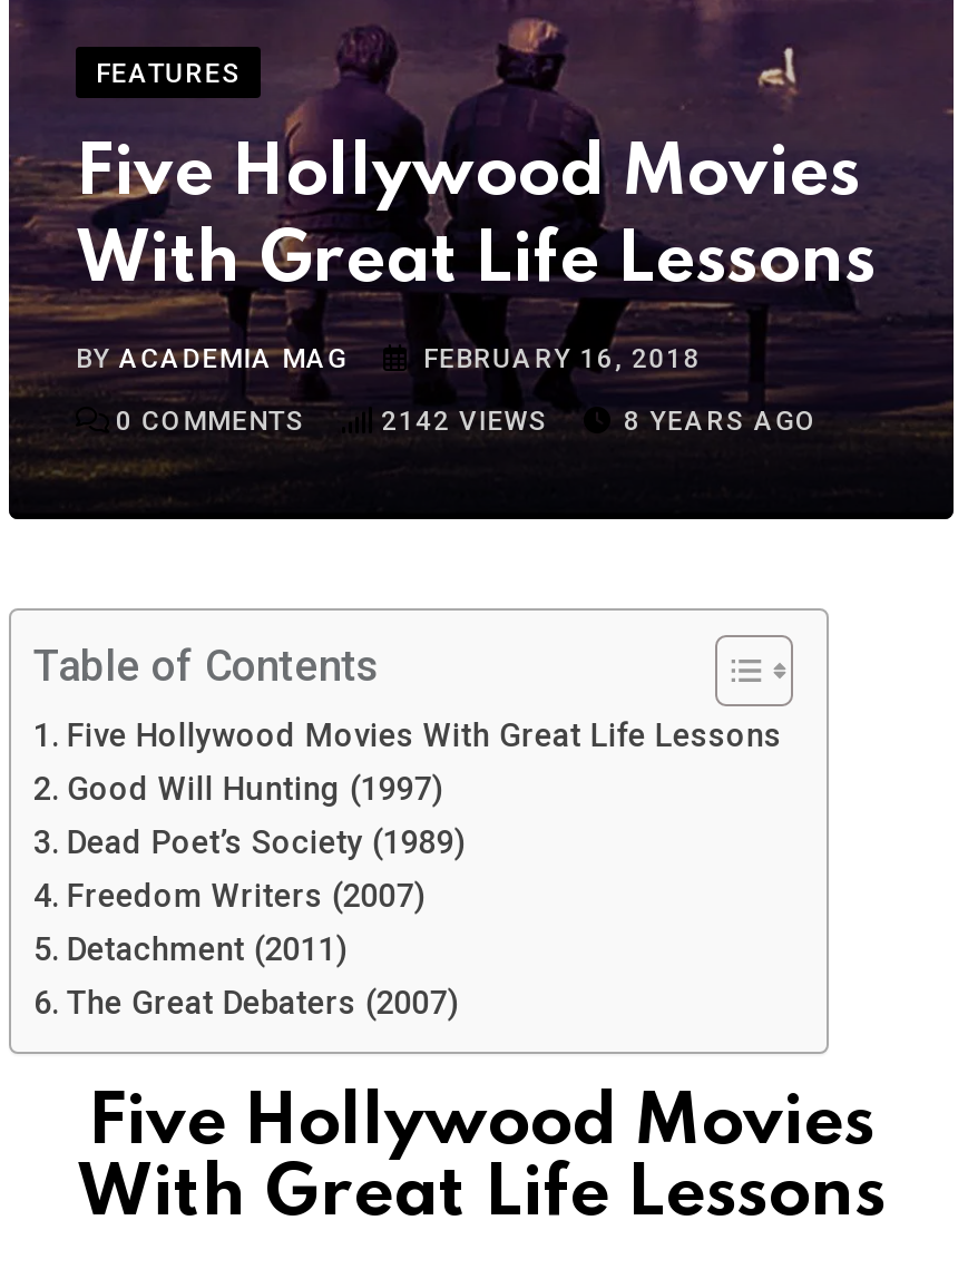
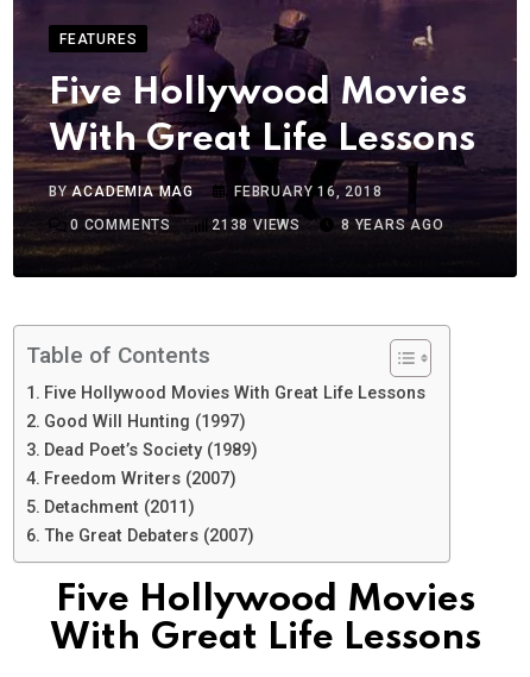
- 2142 VIEWS
+ 2138 VIEWS
